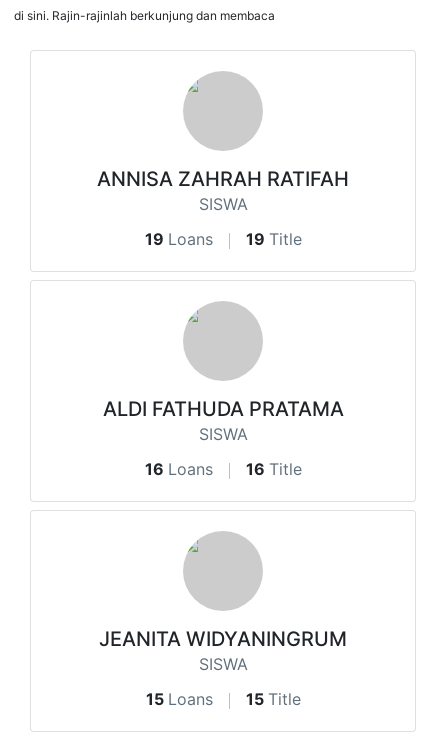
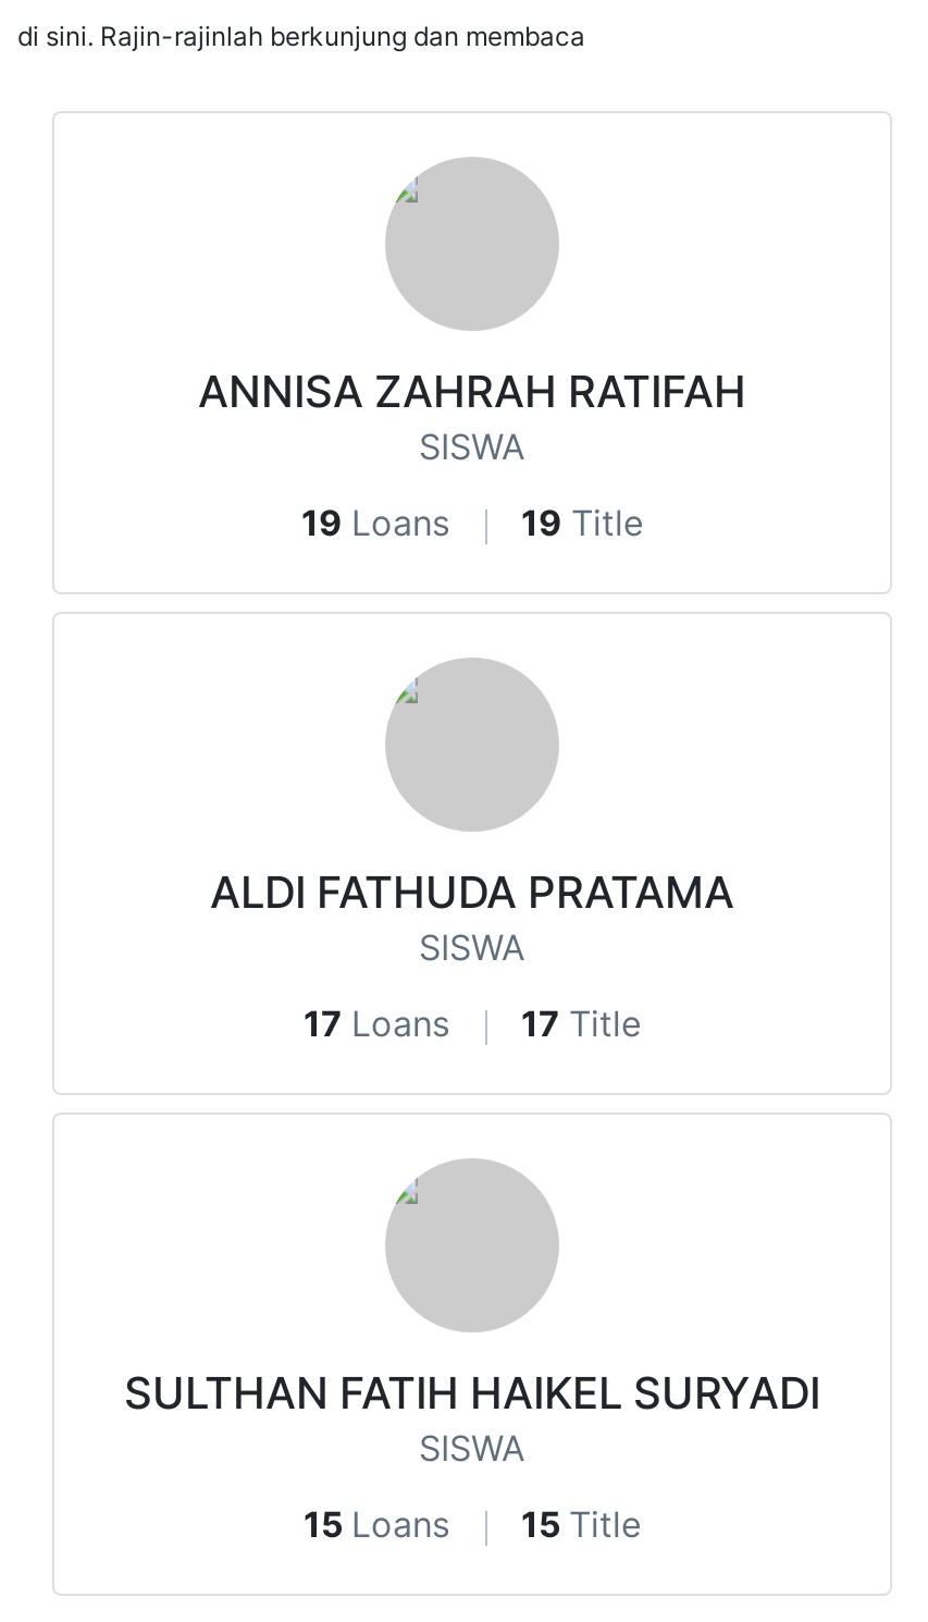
- 16 Loans
- 16 Title
+ 17 Loans
+ 17 Title

- JEANITA WIDYANINGRUM
+ SULTHAN FATIH HAIKEL SURYADI
